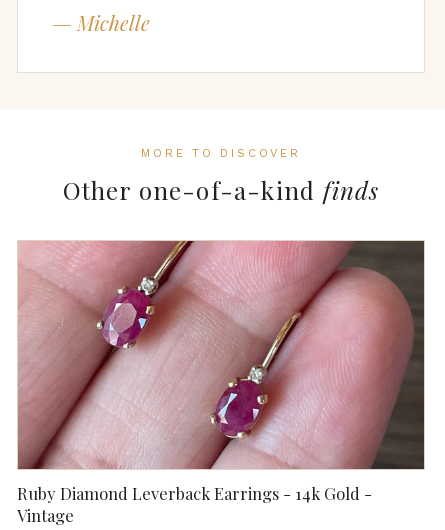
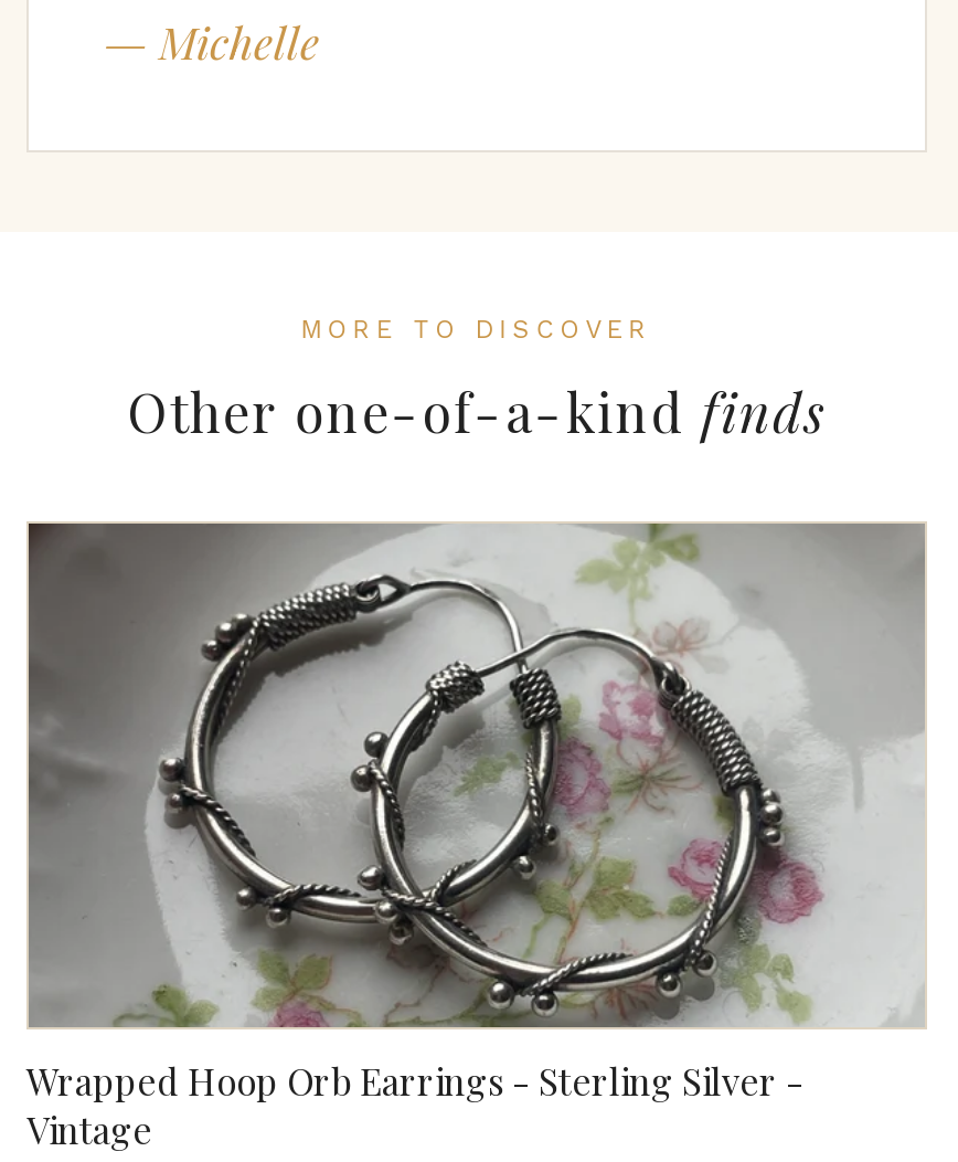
- [image]
- Ruby Diamond Leverback Earrings - 14k Gold -
+ [image]
+ Wrapped Hoop Orb Earrings - Sterling Silver -
